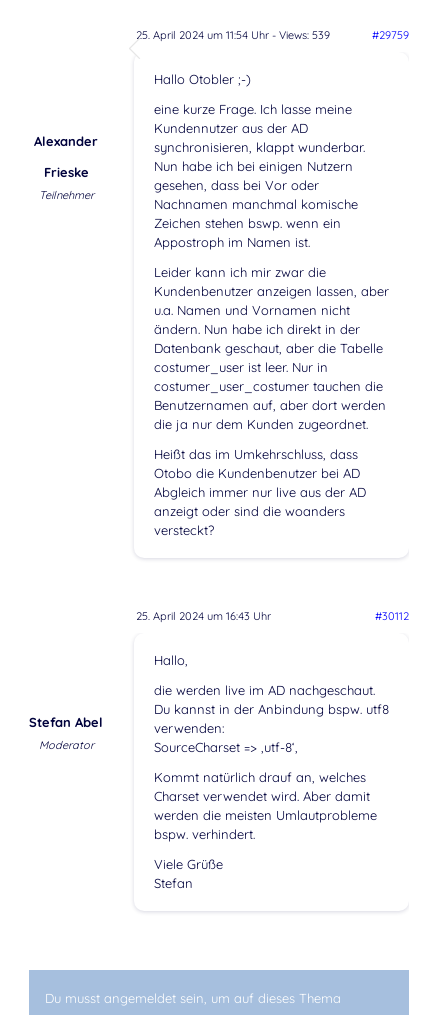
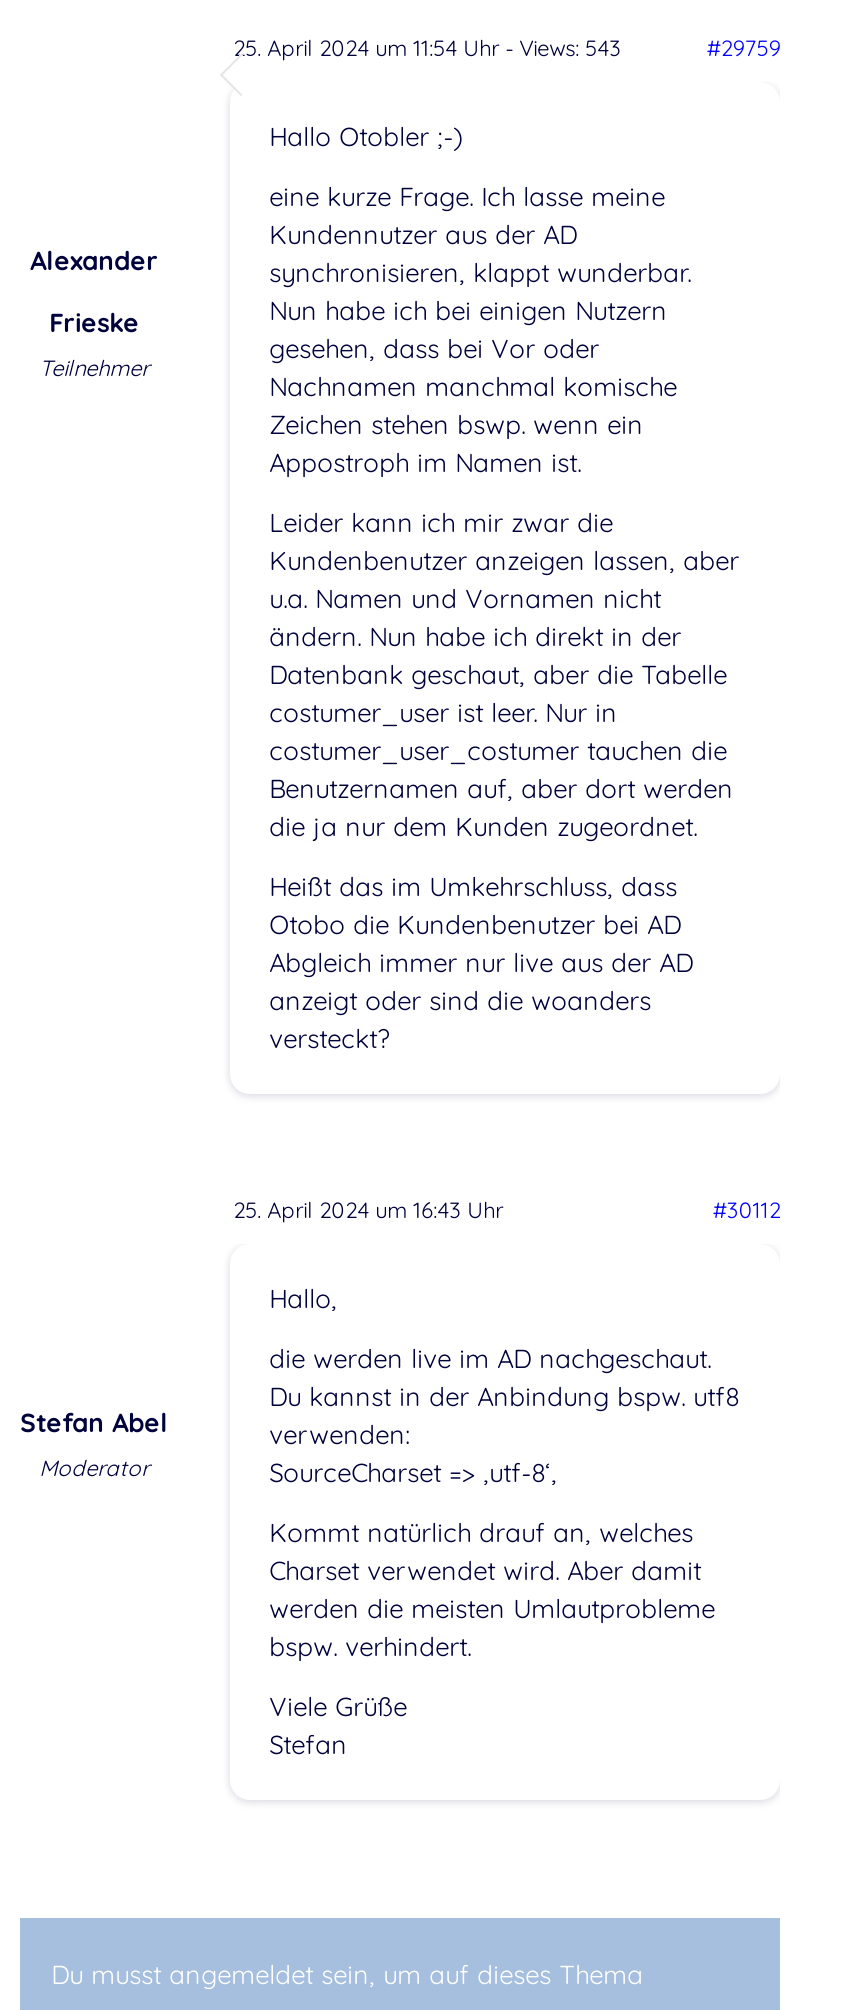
- 25. April 2024 um 11:54 Uhr - Views: 539
+ 25. April 2024 um 11:54 Uhr - Views: 543
